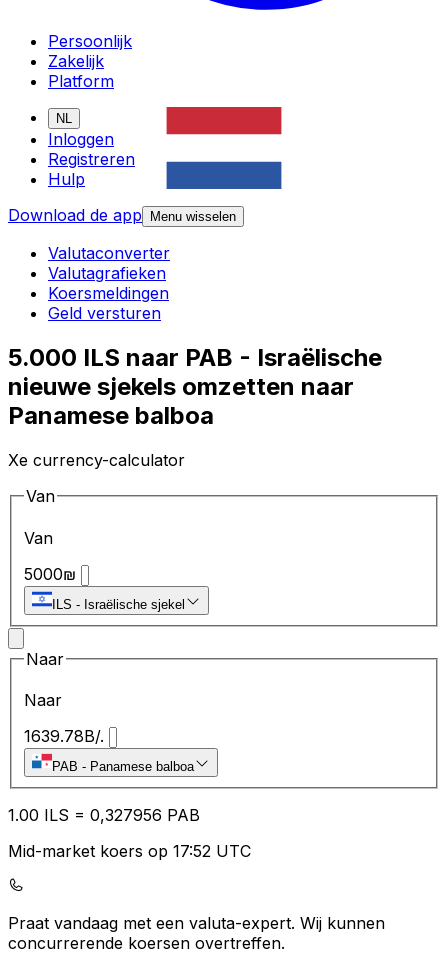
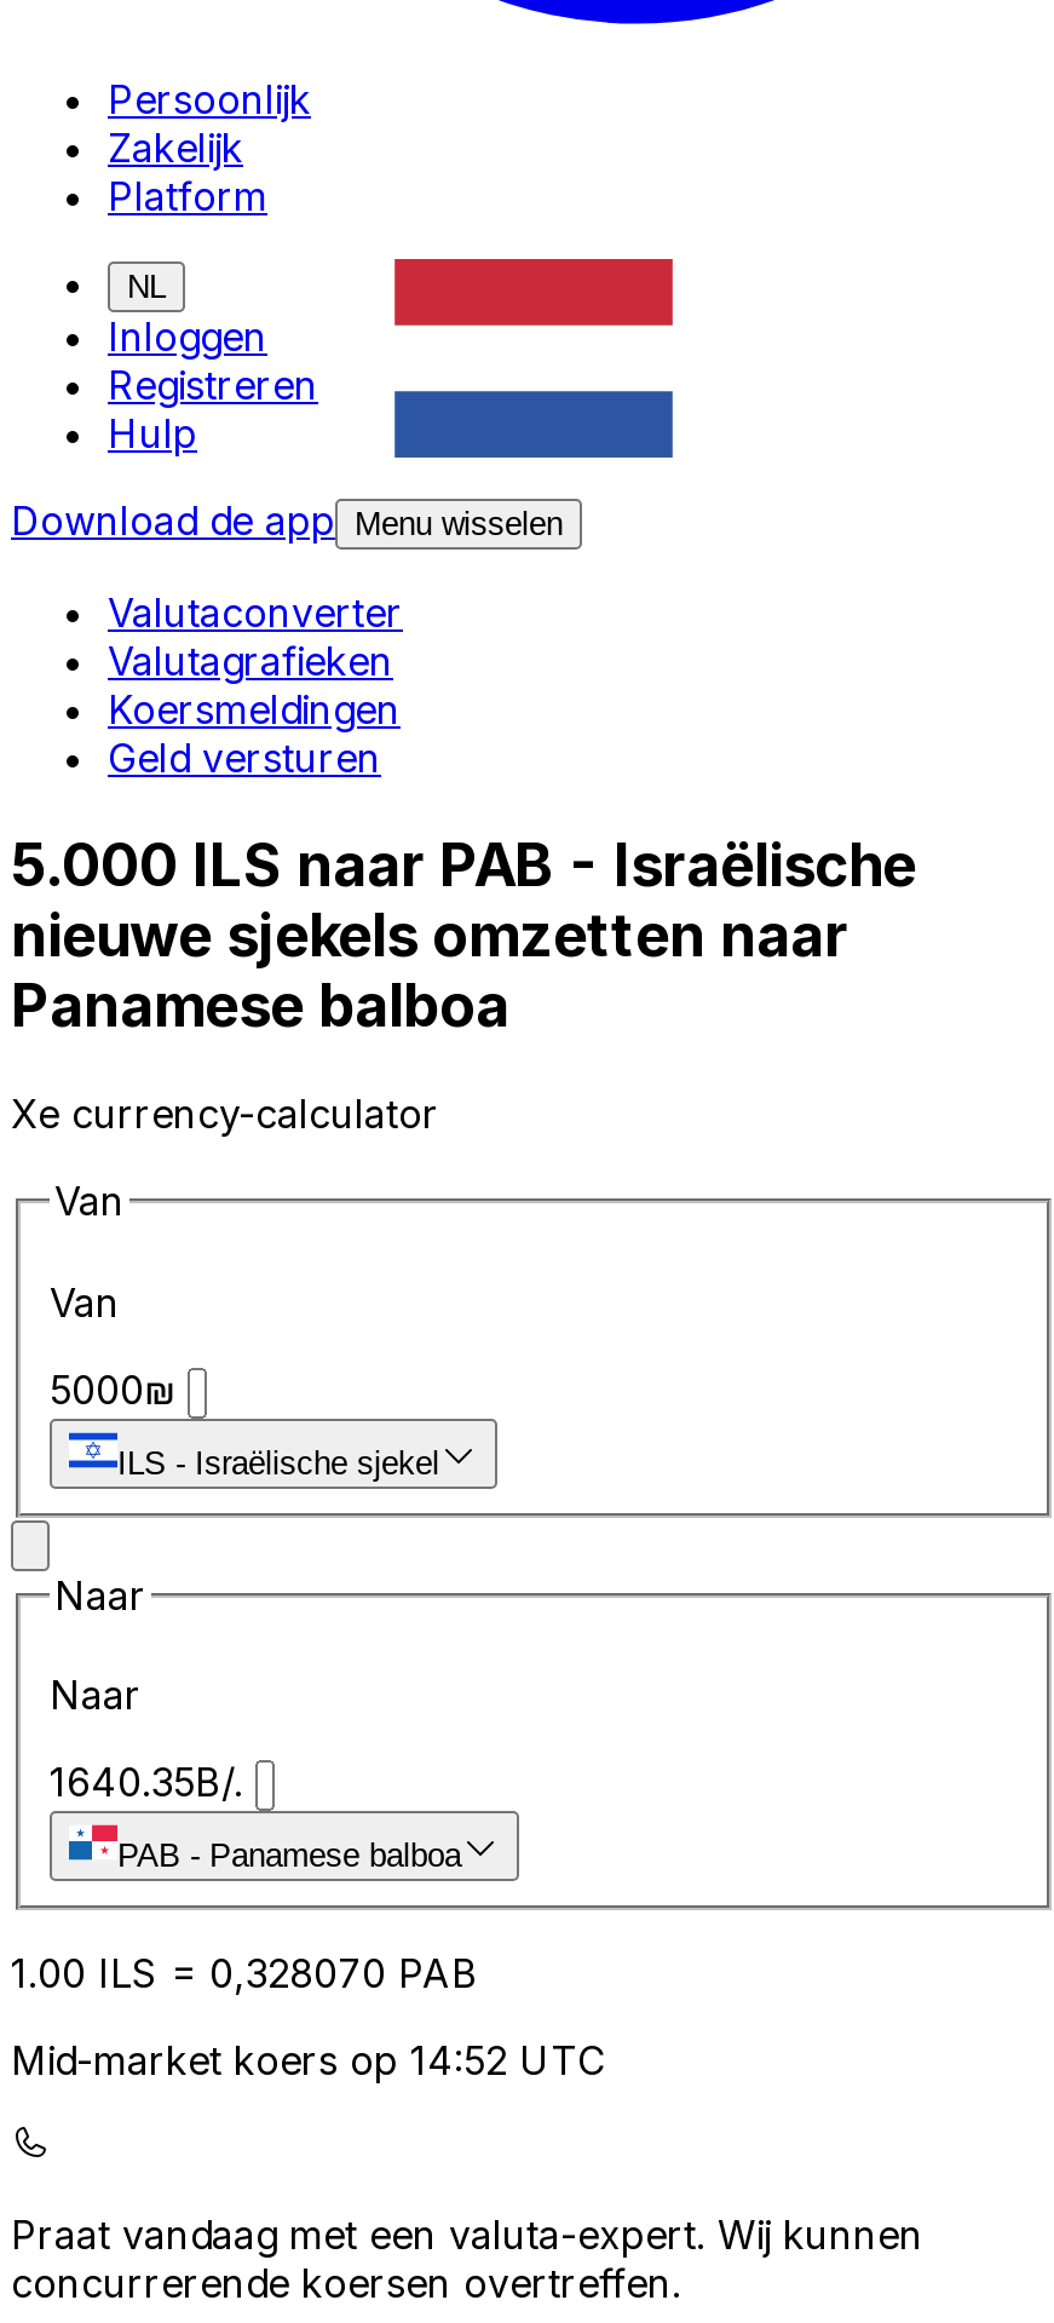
- 1639.78B/.
+ 1640.35B/.

- 1.00 ILS = 0,327956 PAB
+ 1.00 ILS = 0,328070 PAB

- Mid-market koers op 17:52 UTC
+ Mid-market koers op 14:52 UTC
